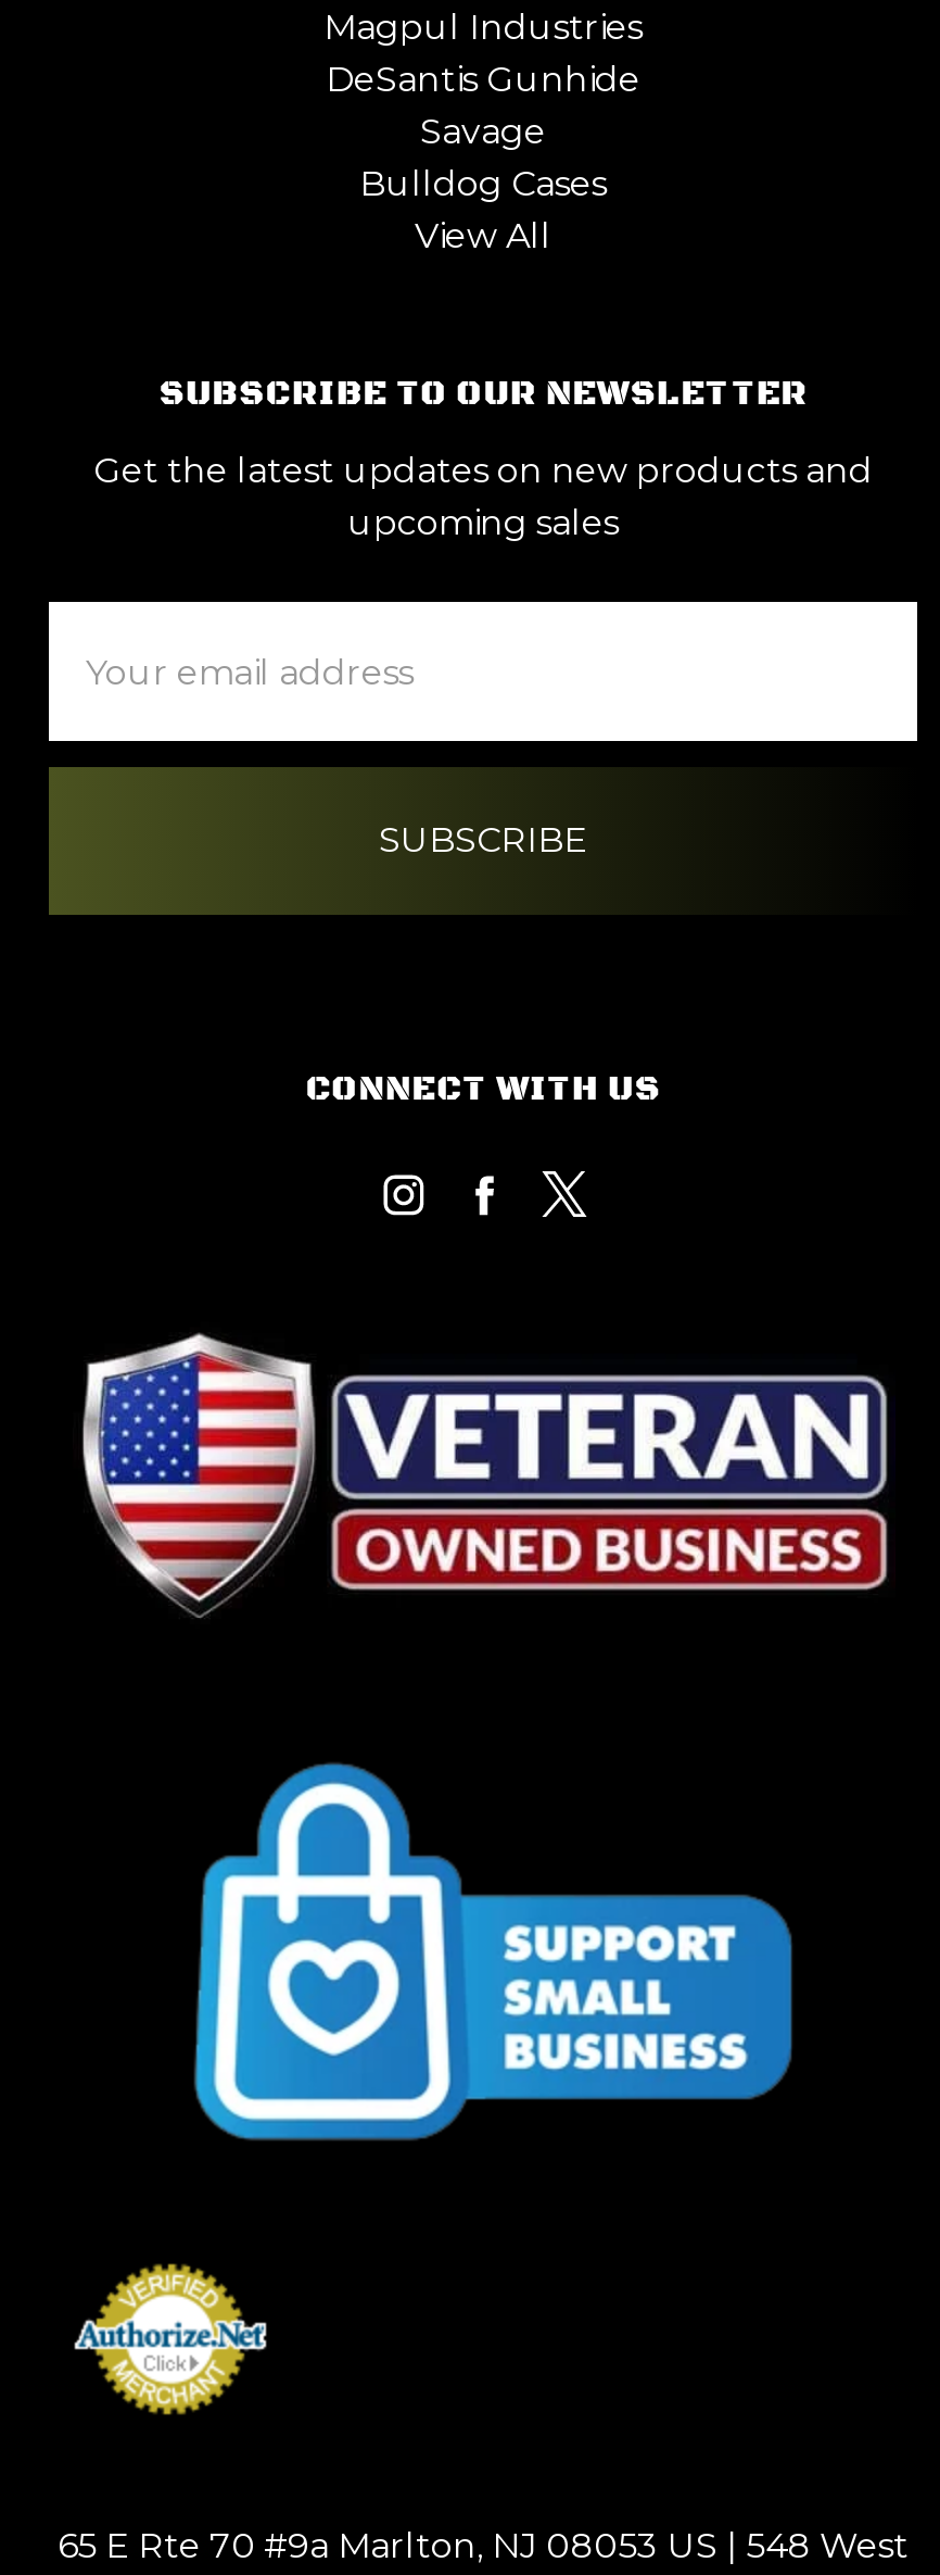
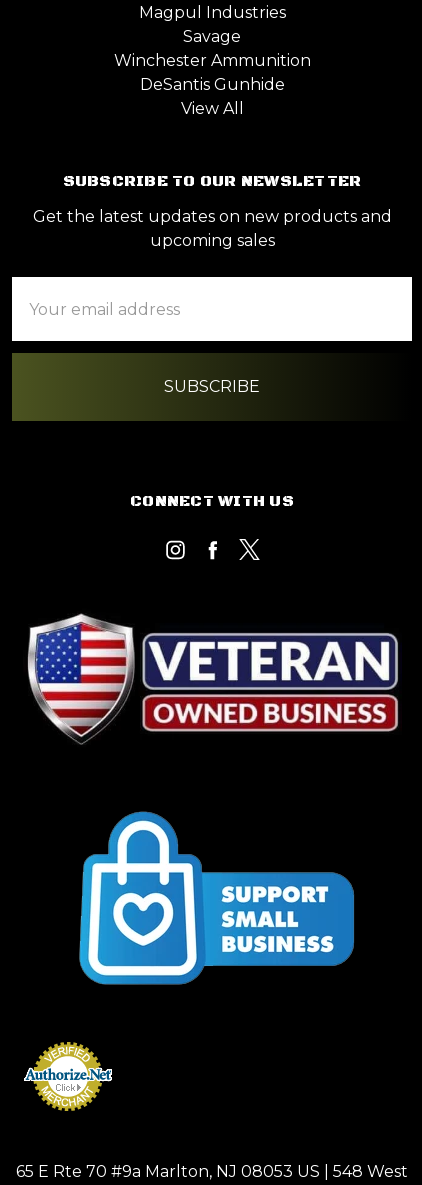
moved down: DeSantis Gunhide

moved up: Savage

- Bulldog Cases
+ Winchester Ammunition
